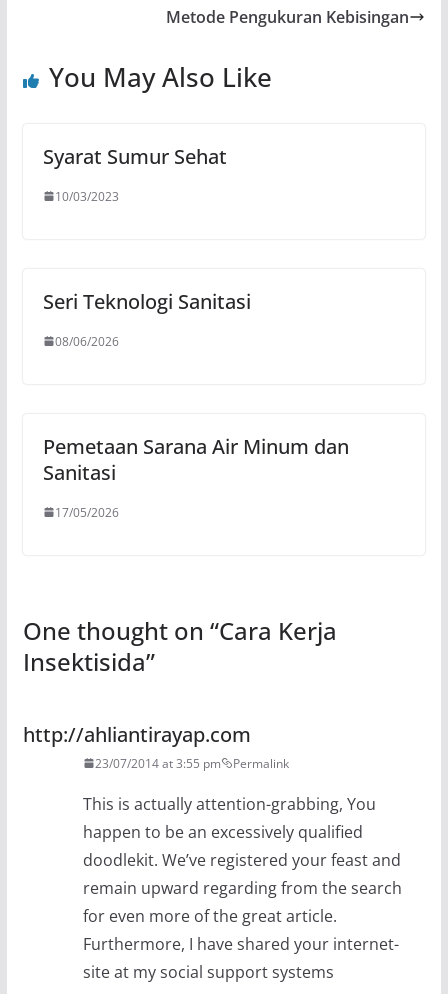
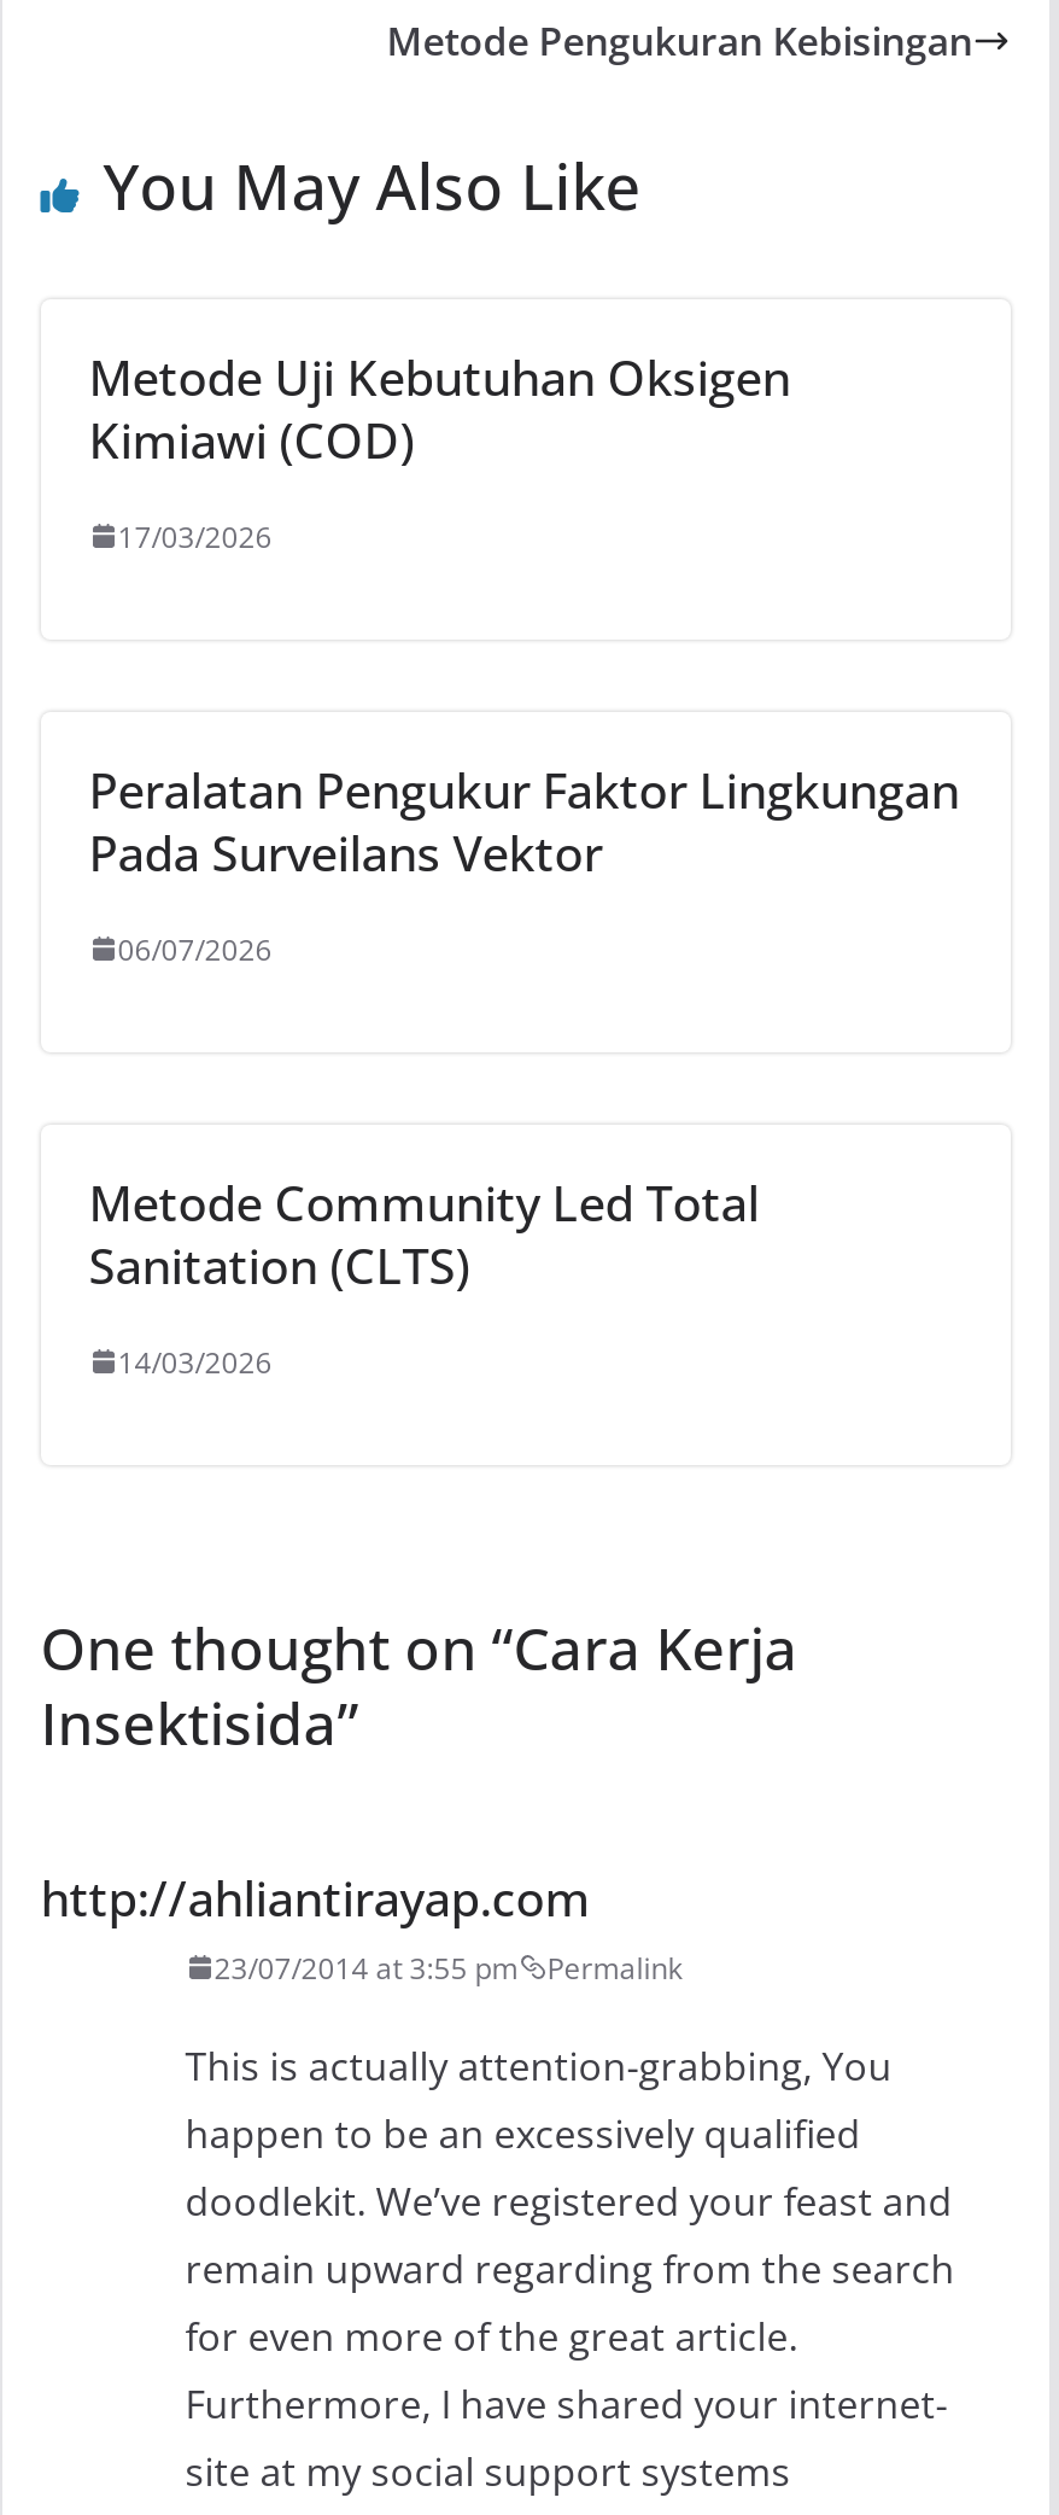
- Syarat Sumur Sehat
+ Metode Uji Kebutuhan Oksigen
+ Kimiawi (COD)

- 10/03/2023
+ 17/03/2026

- Seri Teknologi Sanitasi
+ Peralatan Pengukur Faktor Lingkungan
+ Pada Surveilans Vektor

- 08/06/2026
+ 06/07/2026

- Pemetaan Sarana Air Minum dan
- Sanitasi
+ Metode Community Led Total
+ Sanitation (CLTS)

- 17/05/2026
+ 14/03/2026
